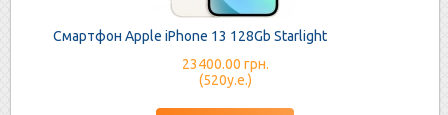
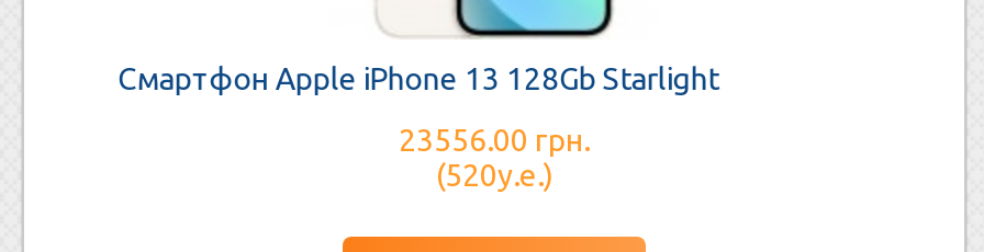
- 23400.00 грн.
+ 23556.00 грн.
